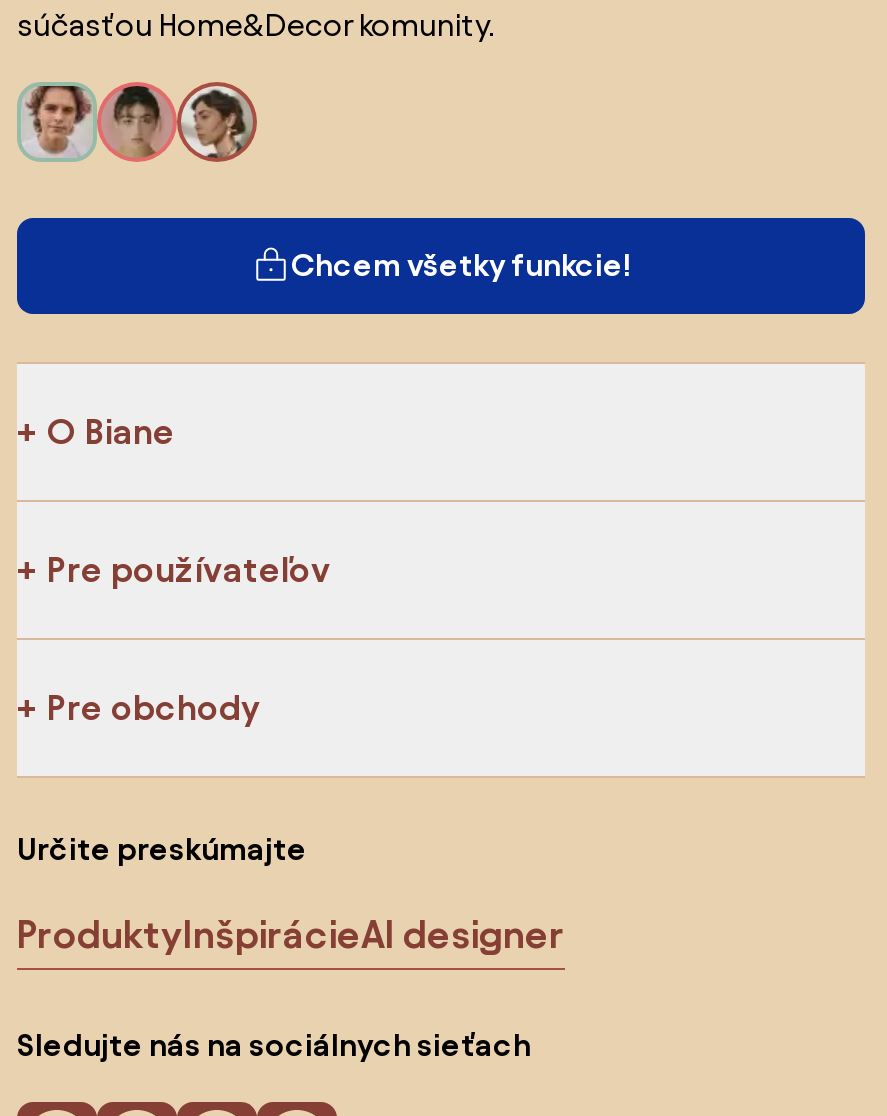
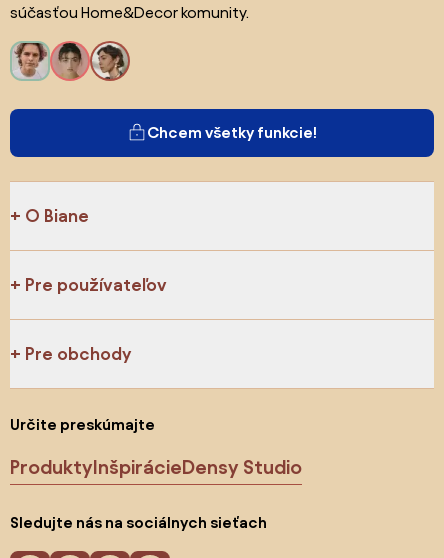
- ProduktyInšpirácieAI designer
+ ProduktyInšpirácieDensy Studio
